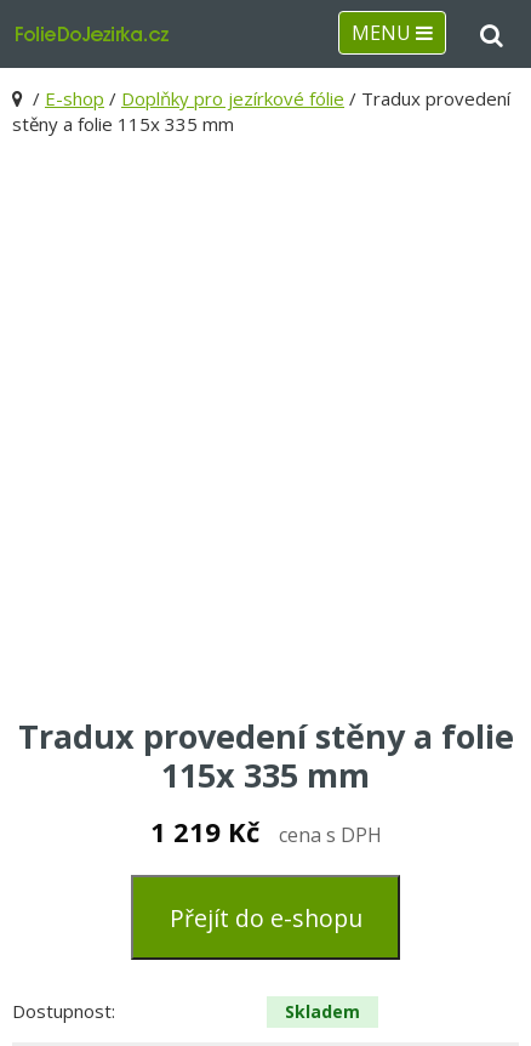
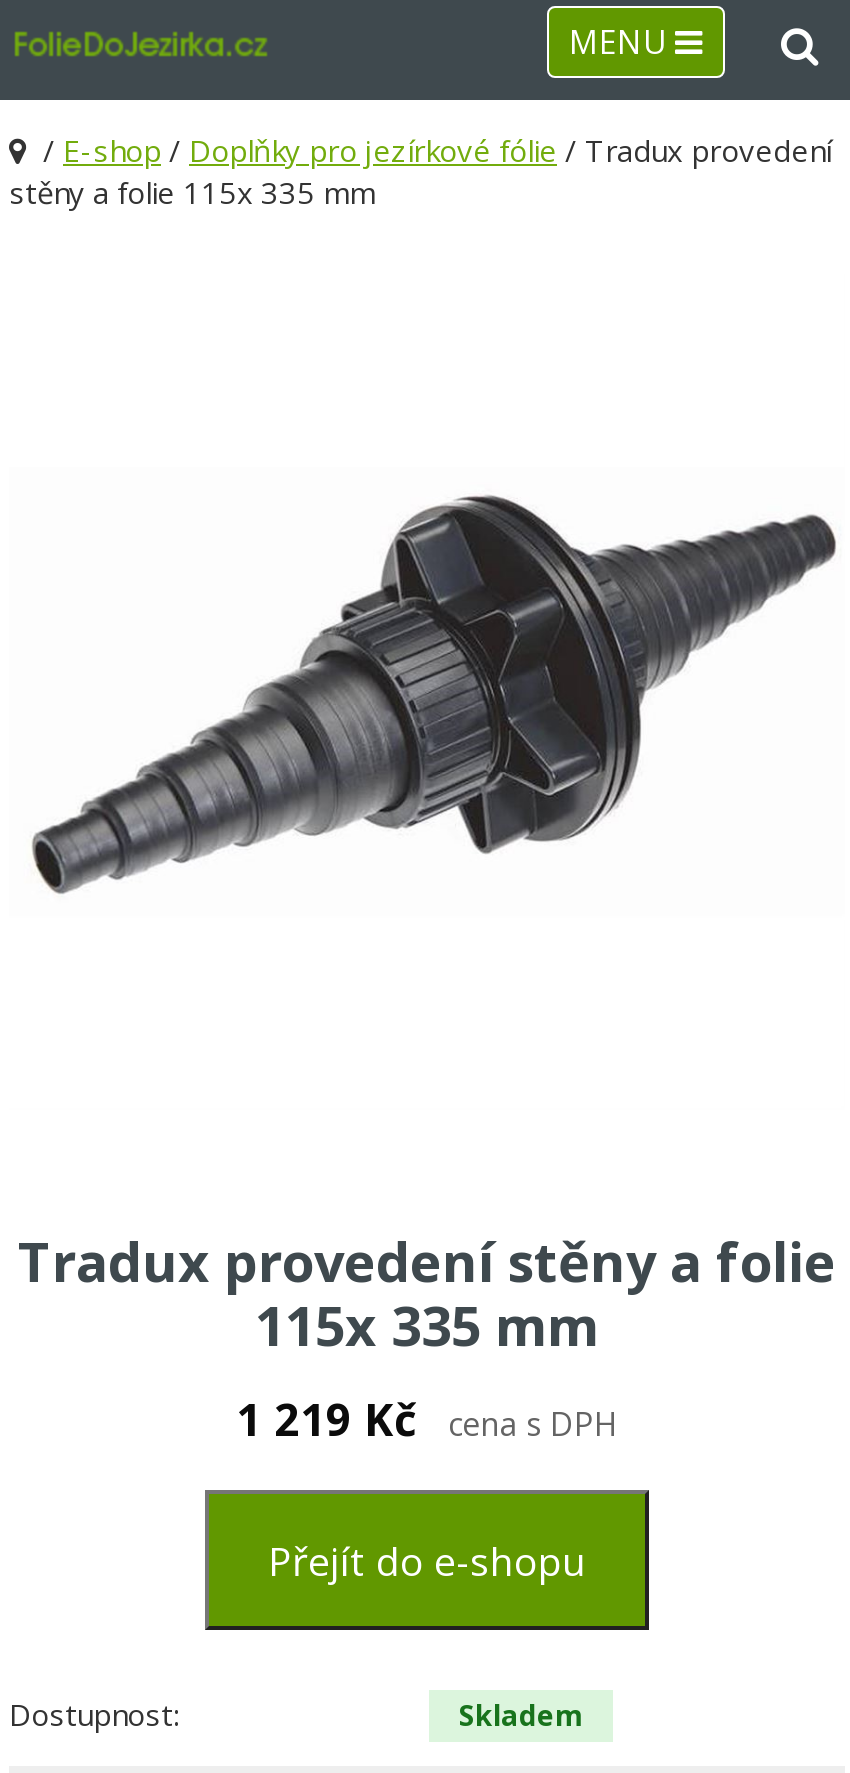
+ [image]
